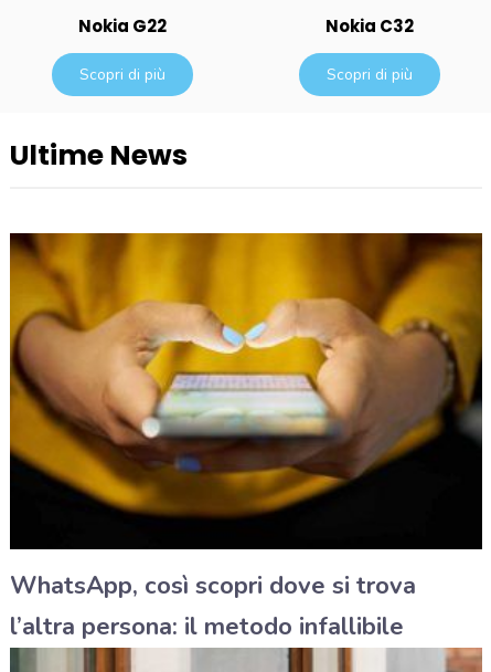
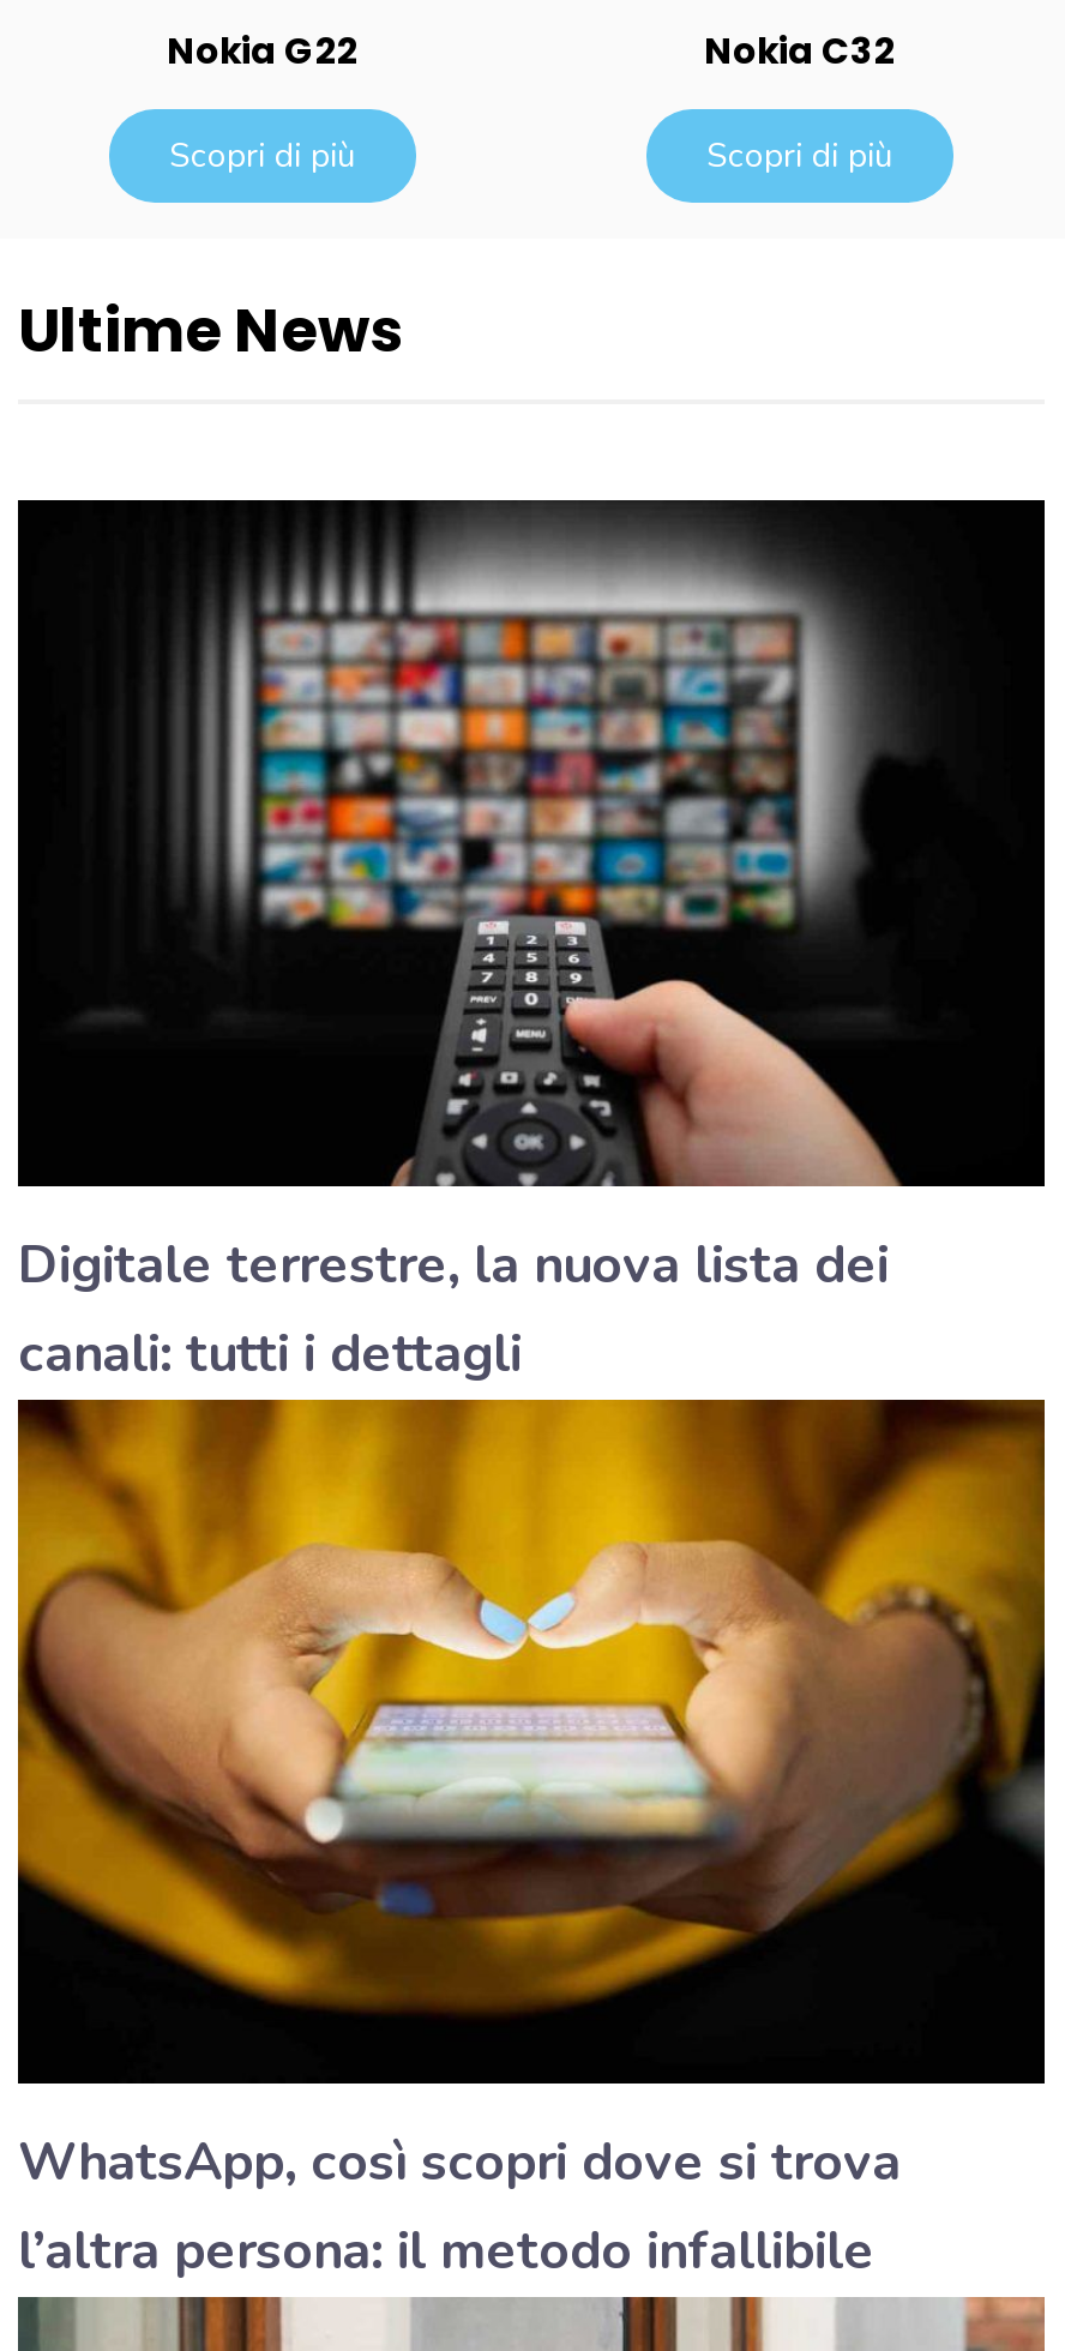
+ [image]
+ Digitale terrestre, la nuova lista dei
+ canali: tutti i dettagli
